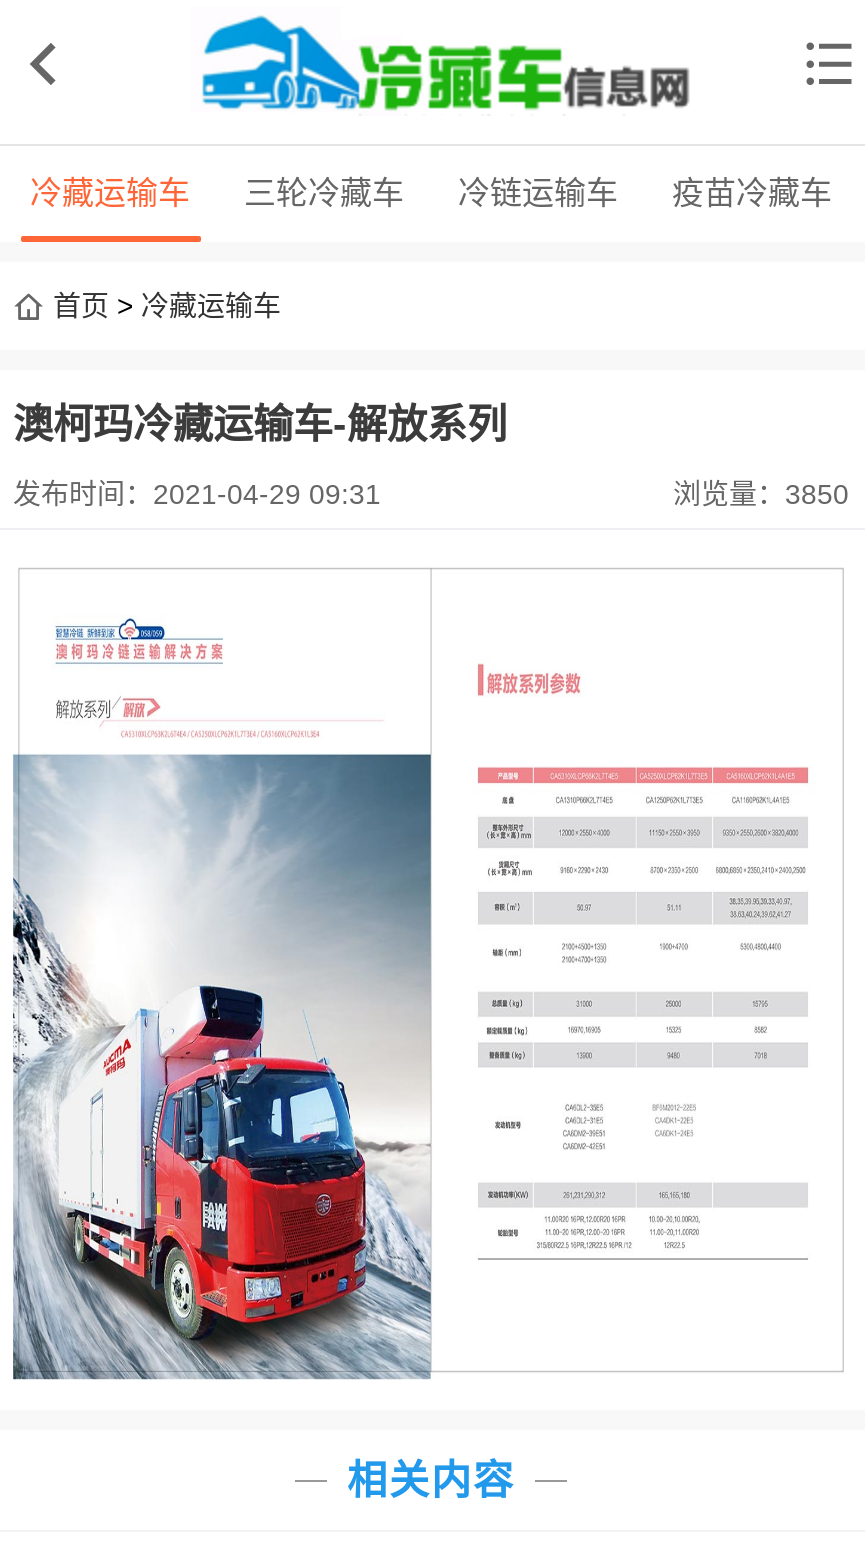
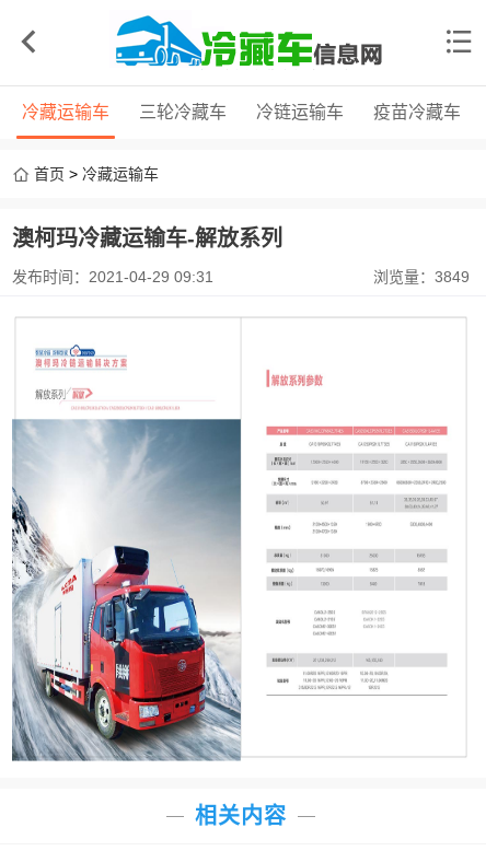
- 浏览量：3850
+ 浏览量：3849
